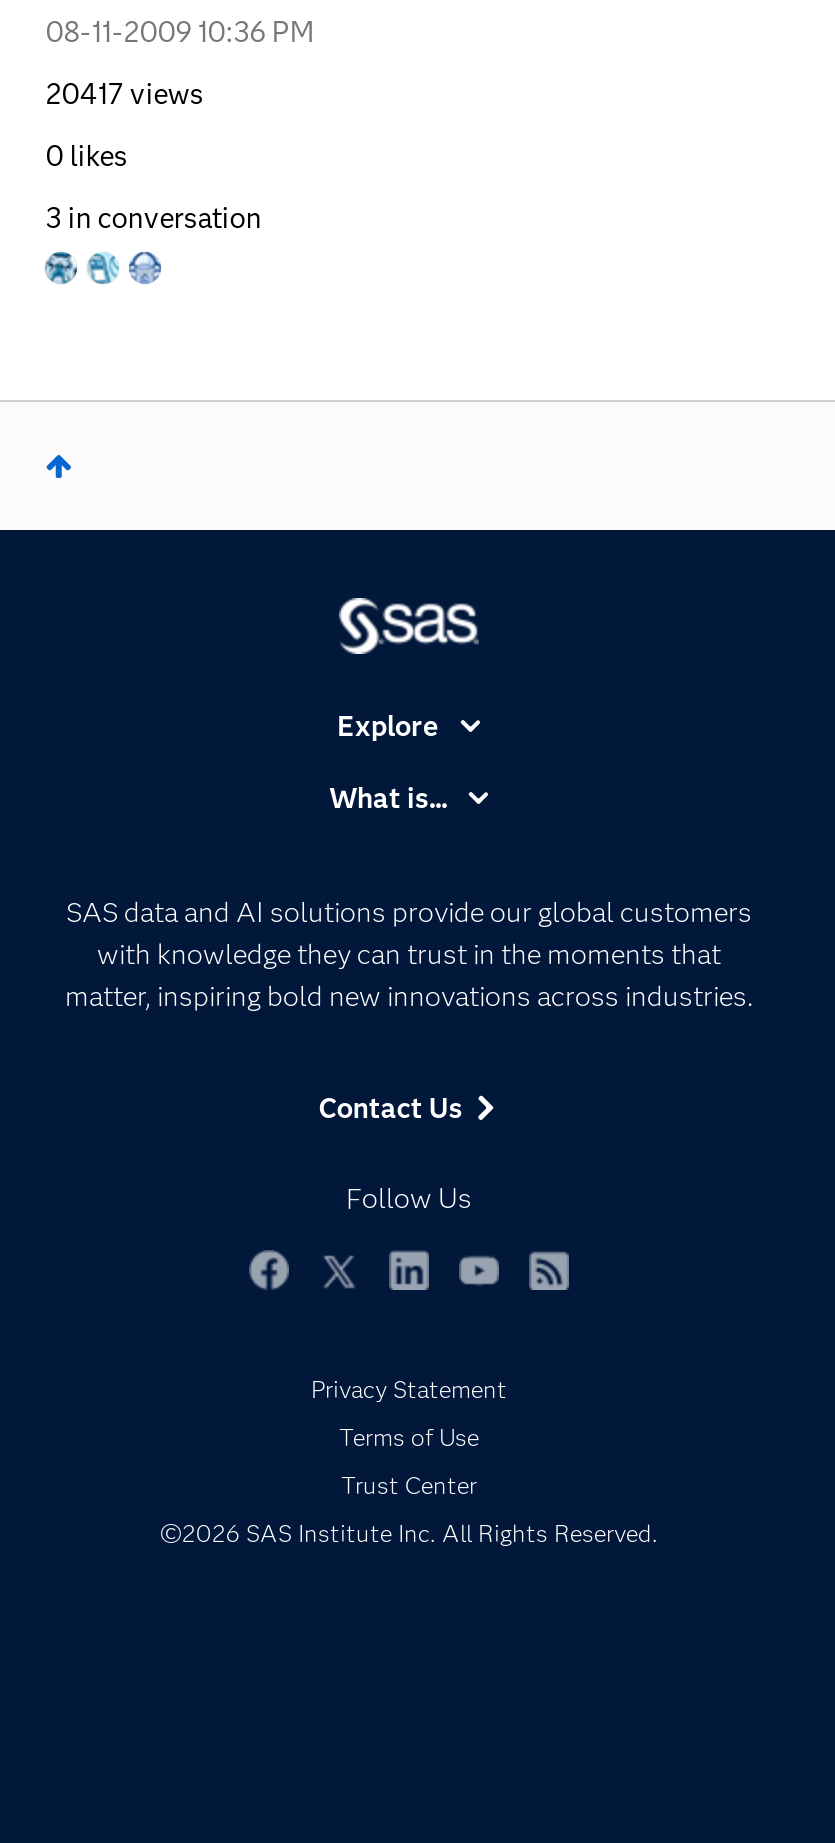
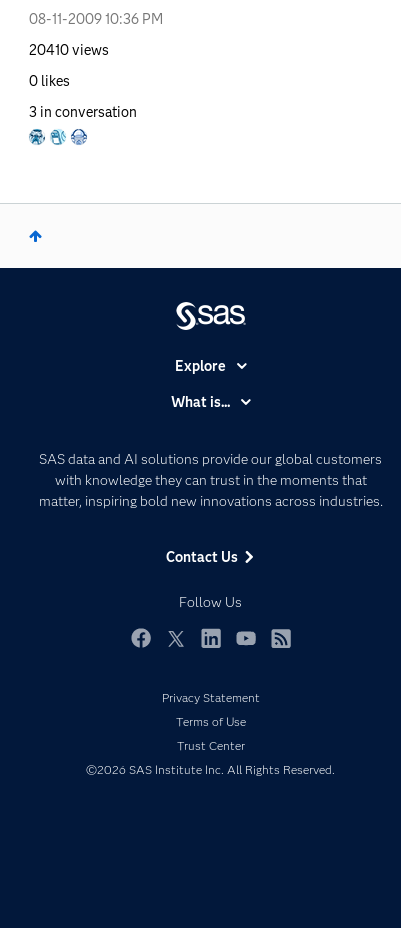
- 20417 views
+ 20410 views
